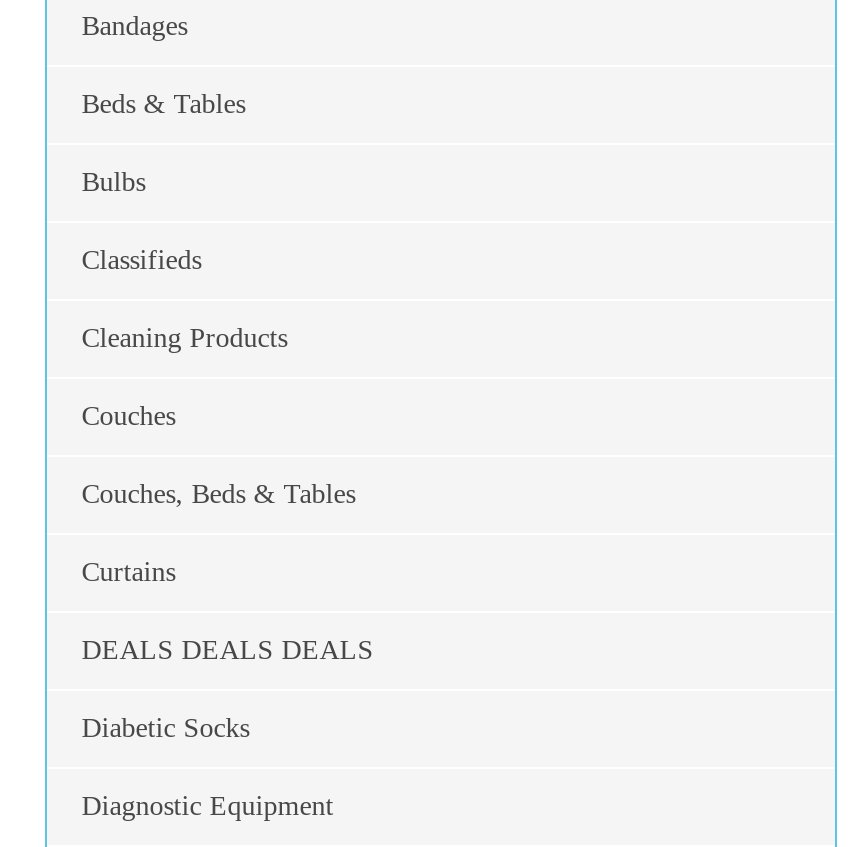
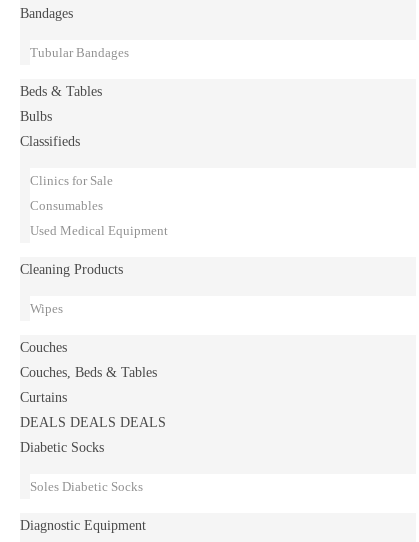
+ Tubular Bandages

+ Clinics for Sale
+ Consumables
+ Used Medical Equipment

+ Wipes

moved down: Couches

+ Soles Diabetic Socks
